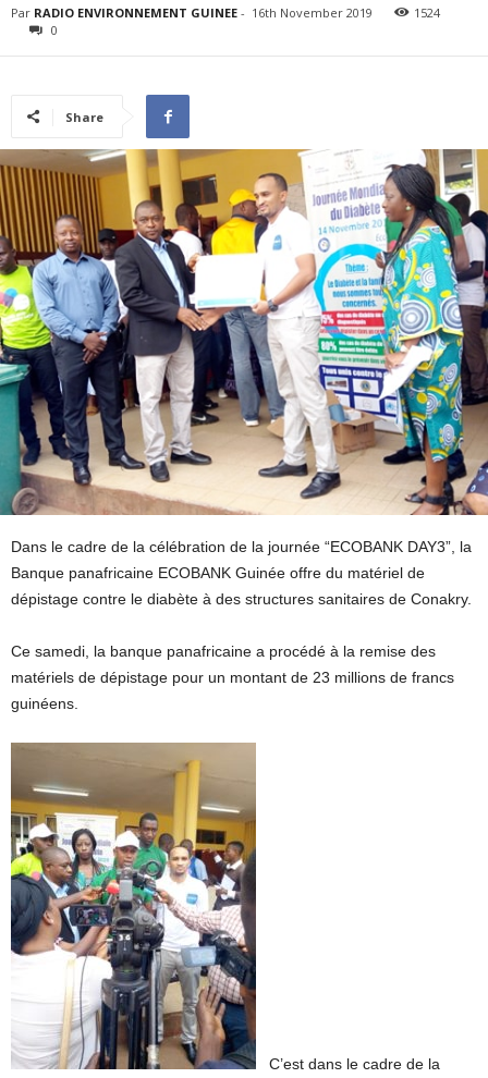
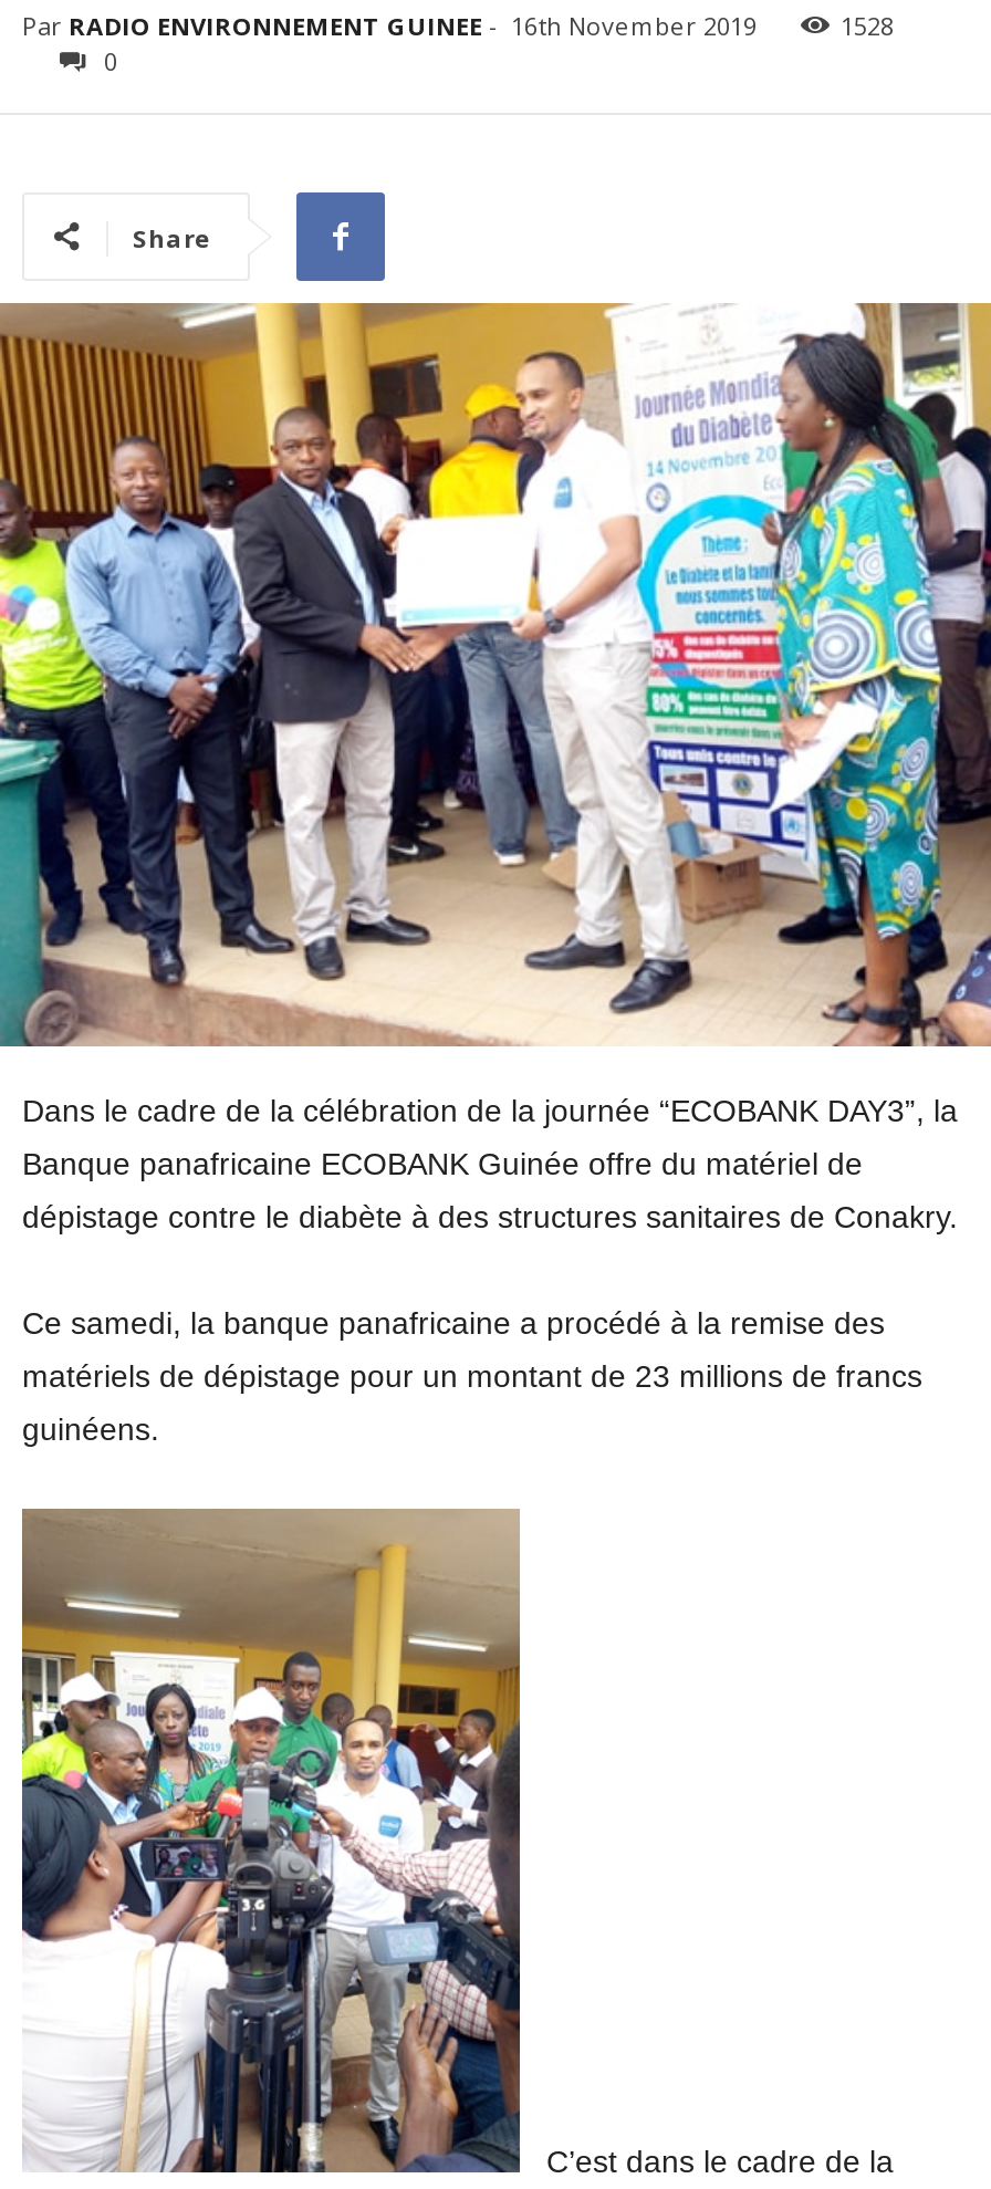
- 1524
+ 1528
